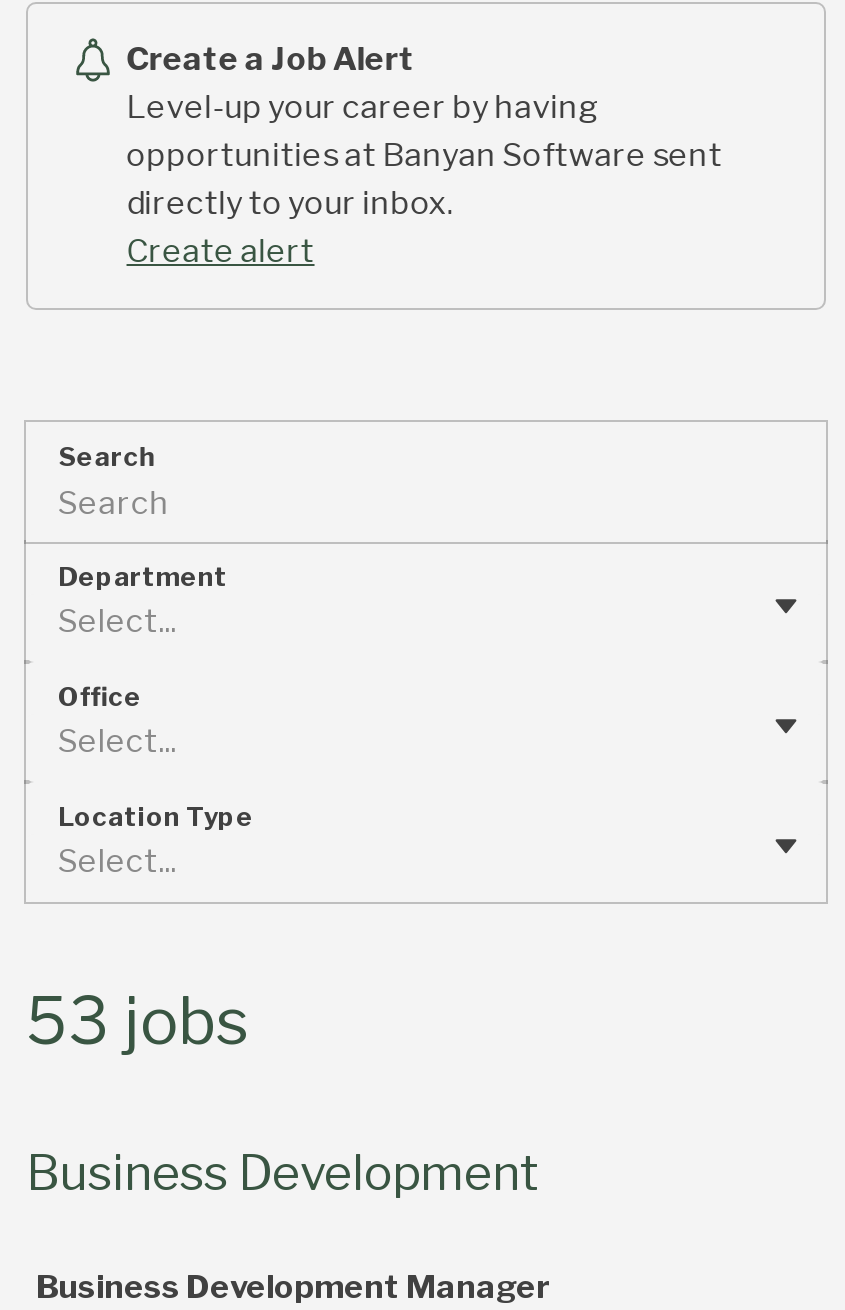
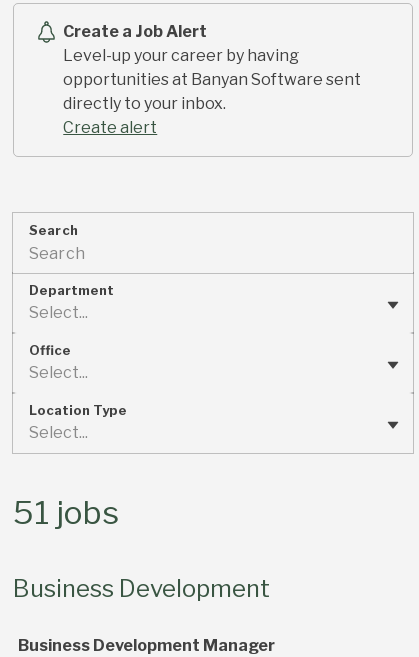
- 53 jobs
+ 51 jobs
